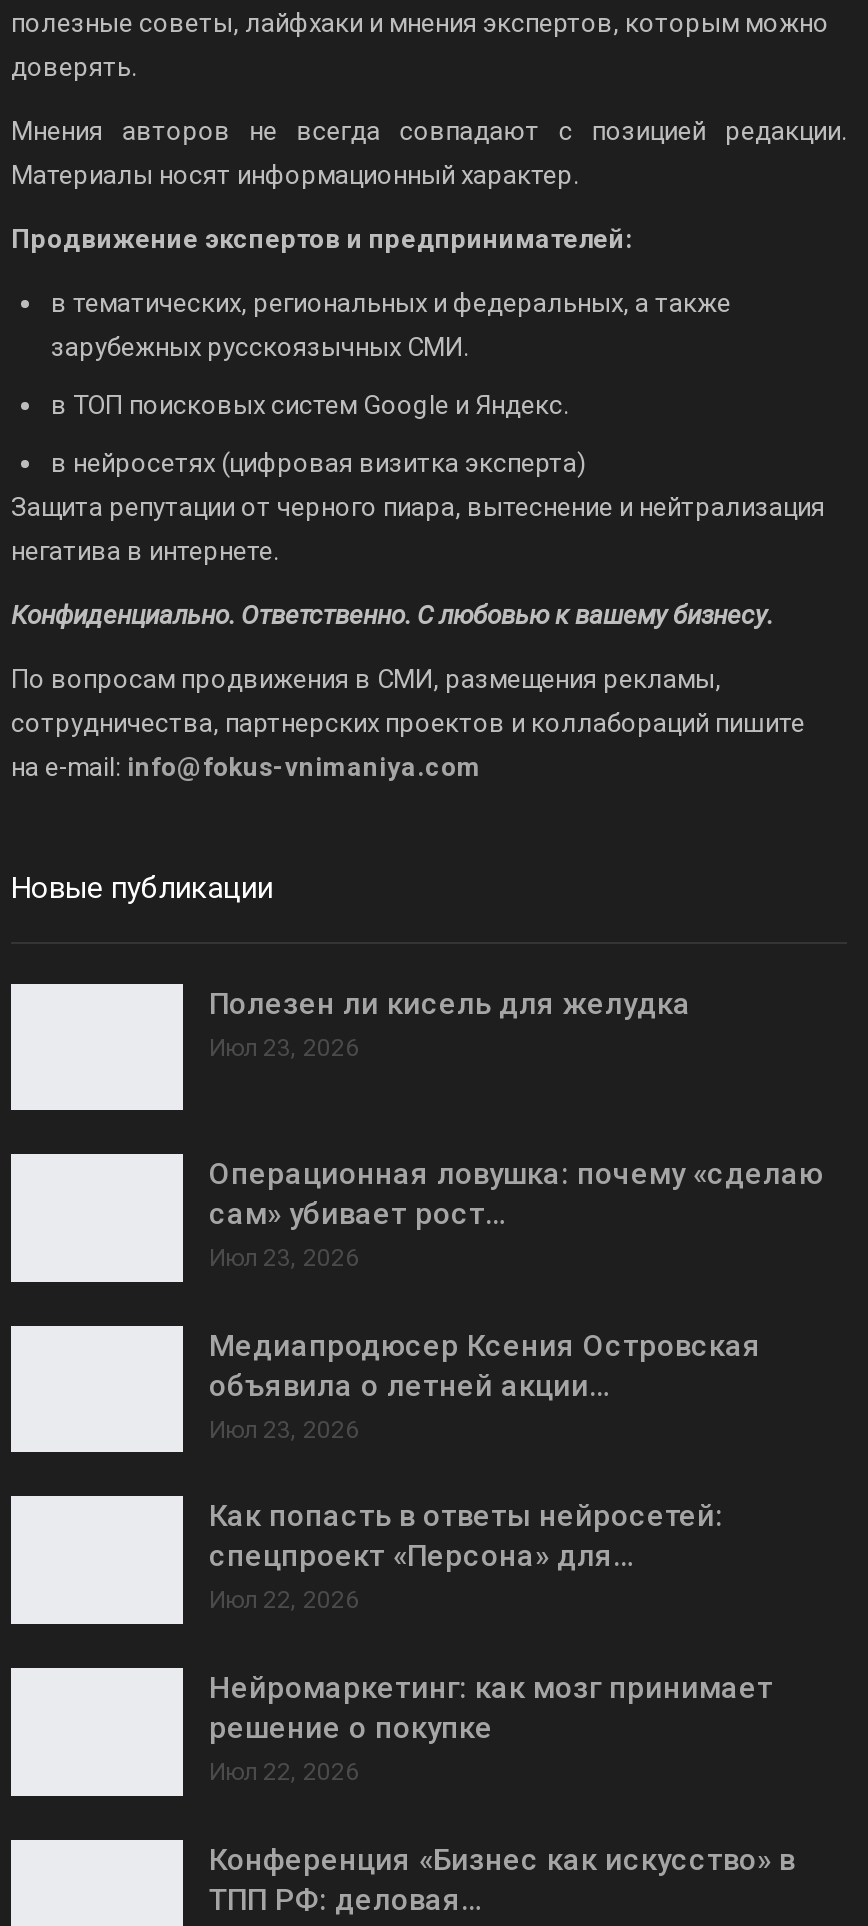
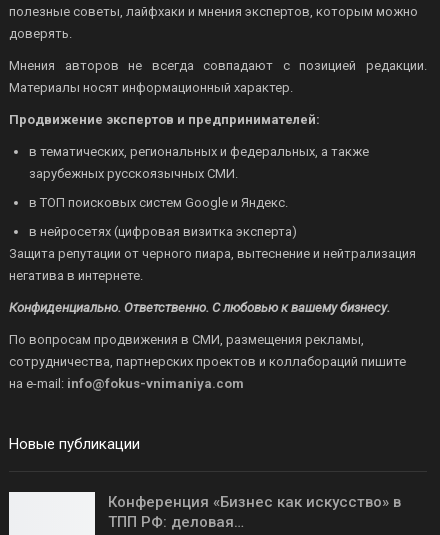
- Полезен ли кисель для желудка
- Июл 23, 2026

- Операционная ловушка: почему «сделаю
- сам» убивает рост…
- Июл 23, 2026
- Медиапродюсер Ксения Островская
- объявила о летней акции…
- Июл 23, 2026
- Как попасть в ответы нейросетей:
- спецпроект «Персона» для…
- Июл 22, 2026
- Нейромаркетинг: как мозг принимает
- решение о покупке
- Июл 22, 2026
